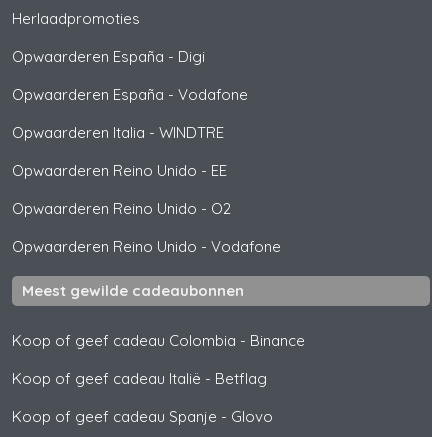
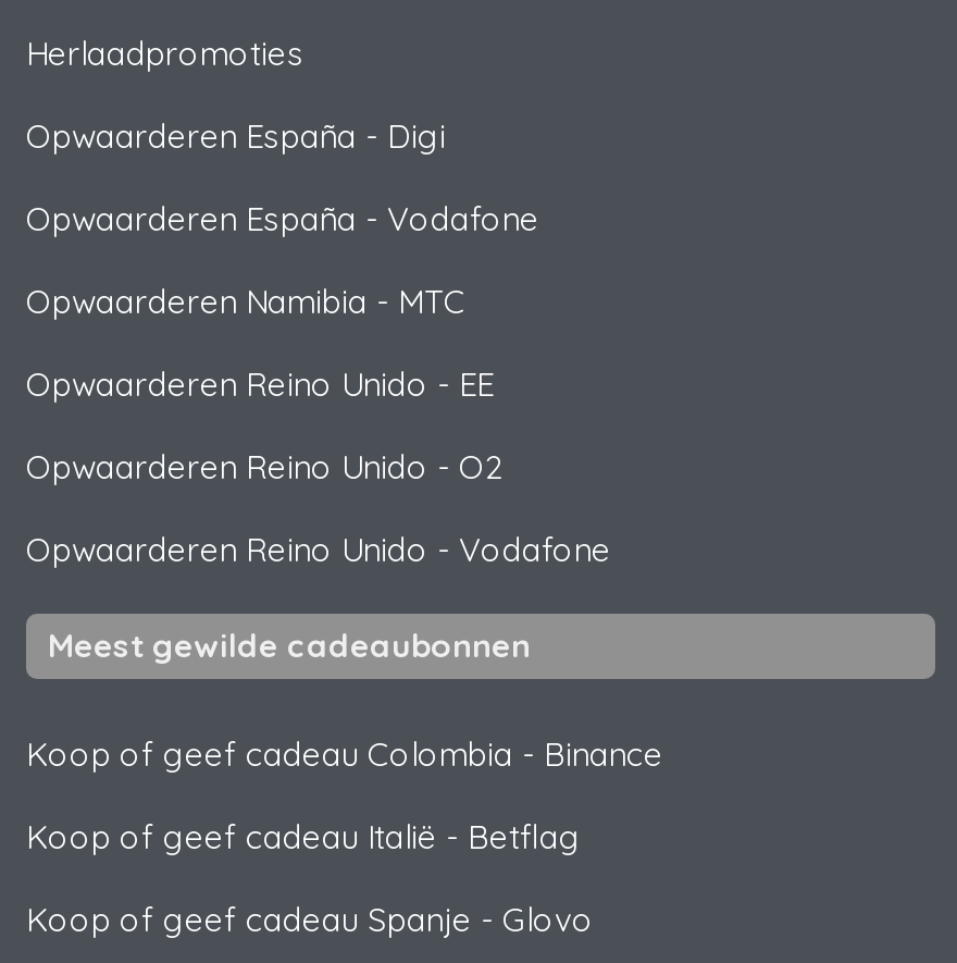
- Opwaarderen Italia - WINDTRE
+ Opwaarderen Namibia - MTC
